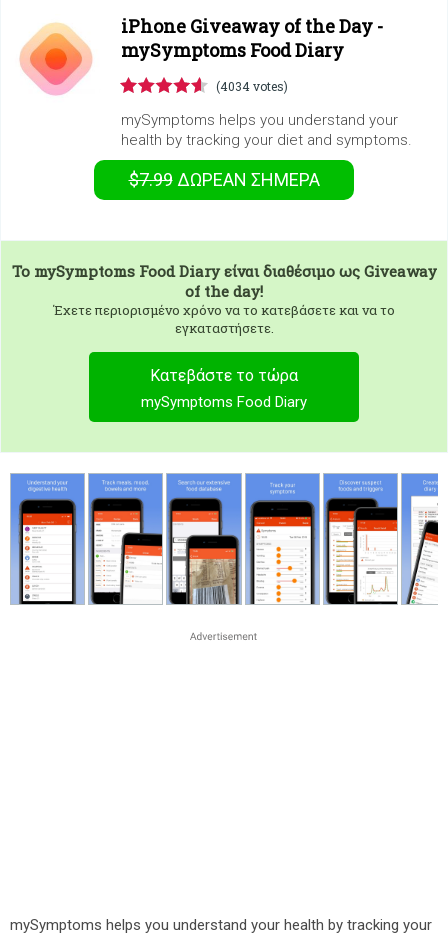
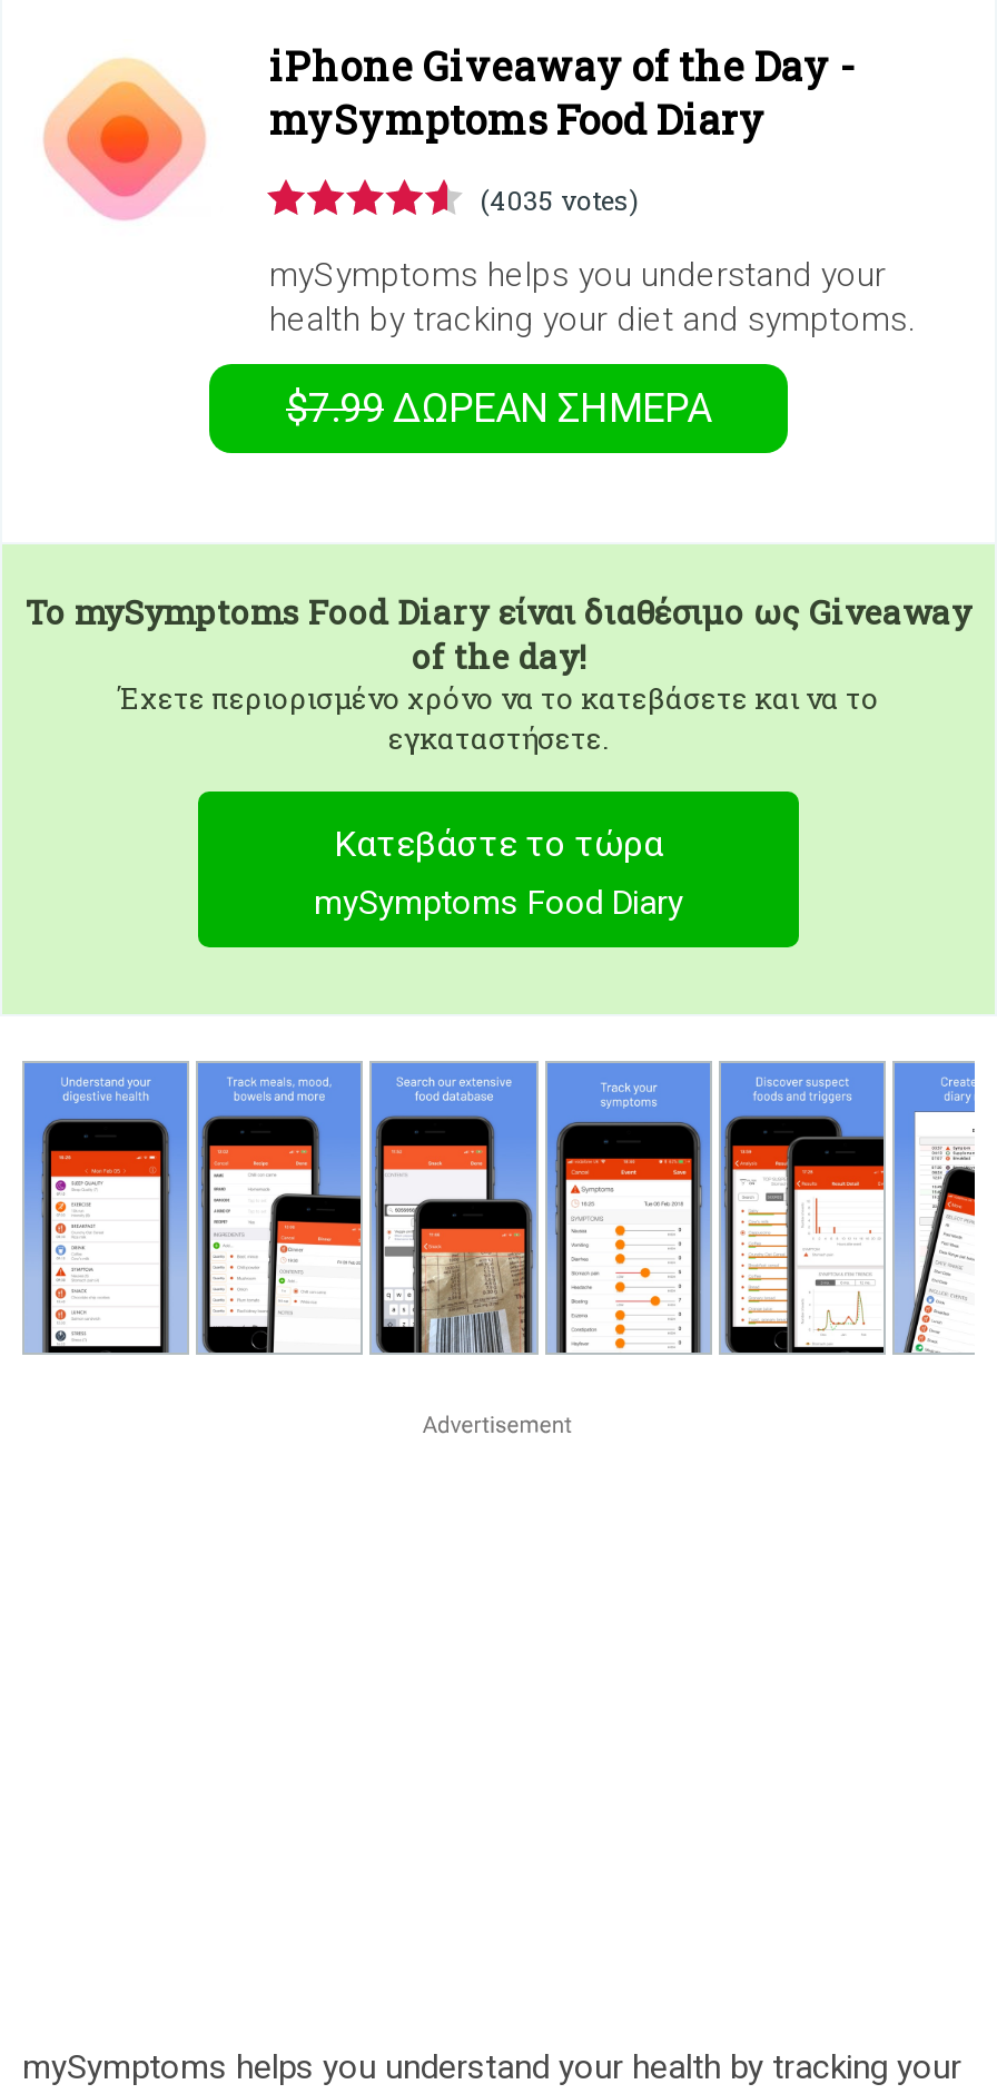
- (4034 votes)
+ (4035 votes)
